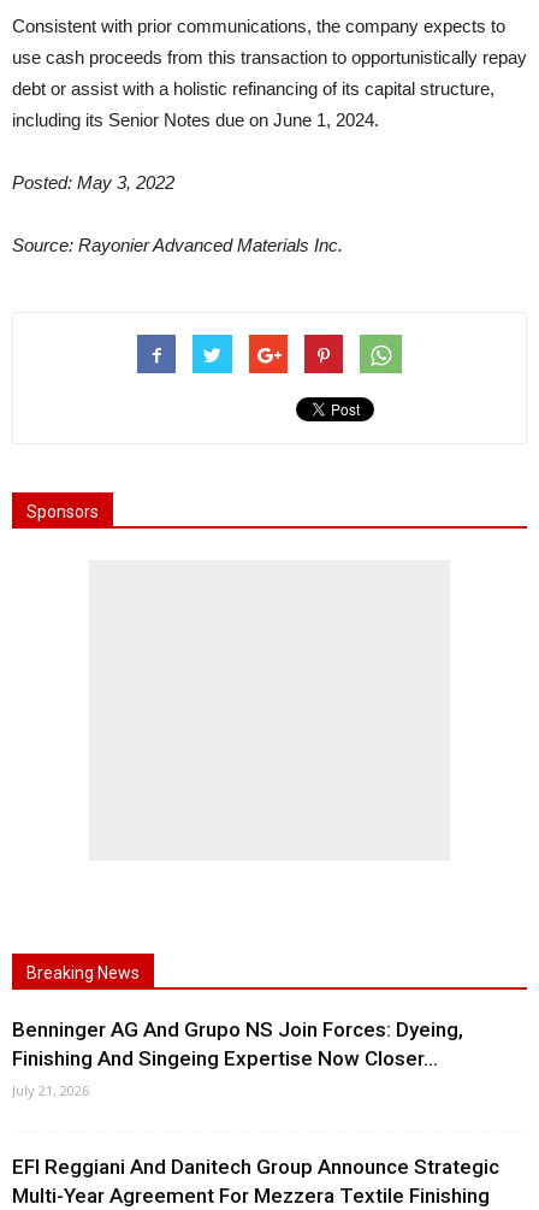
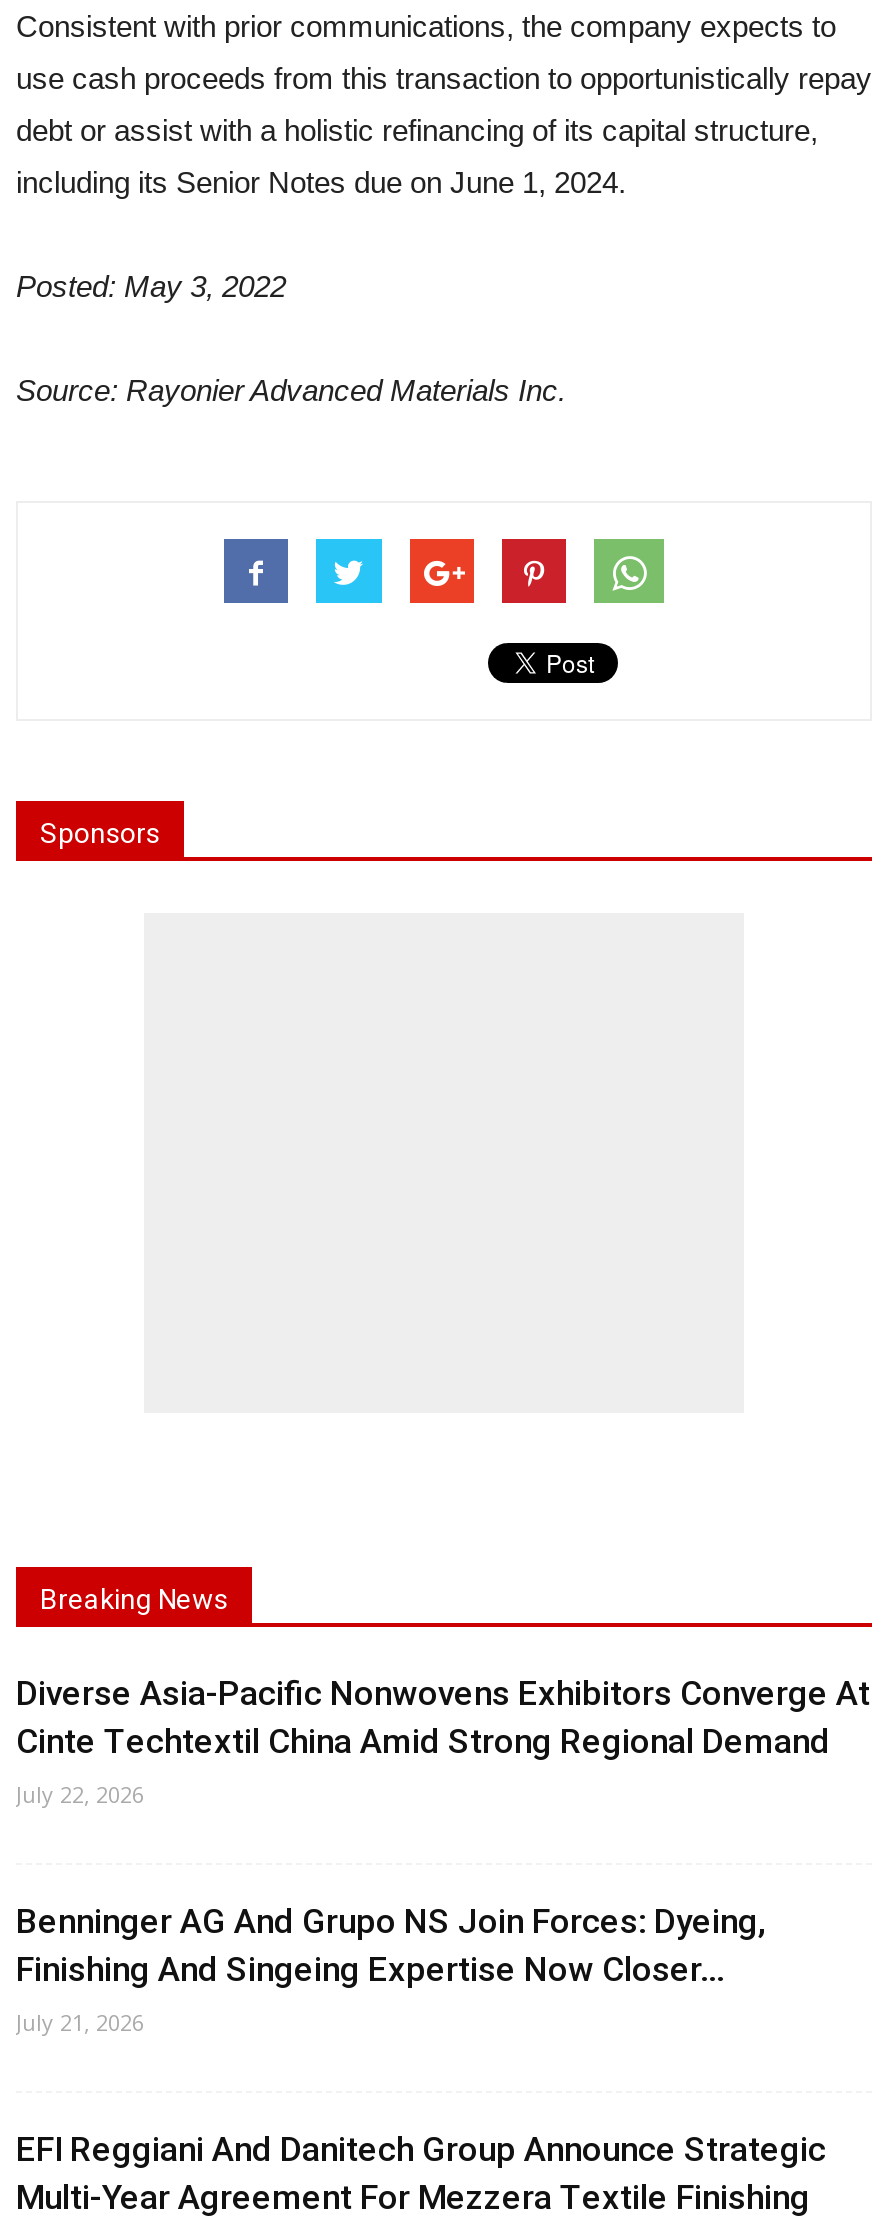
+ Diverse Asia-Pacific Nonwovens Exhibitors Converge At
+ Cinte Techtextil China Amid Strong Regional Demand
+ July 22, 2026
